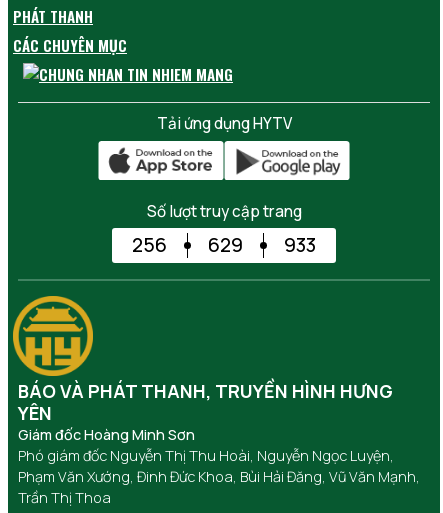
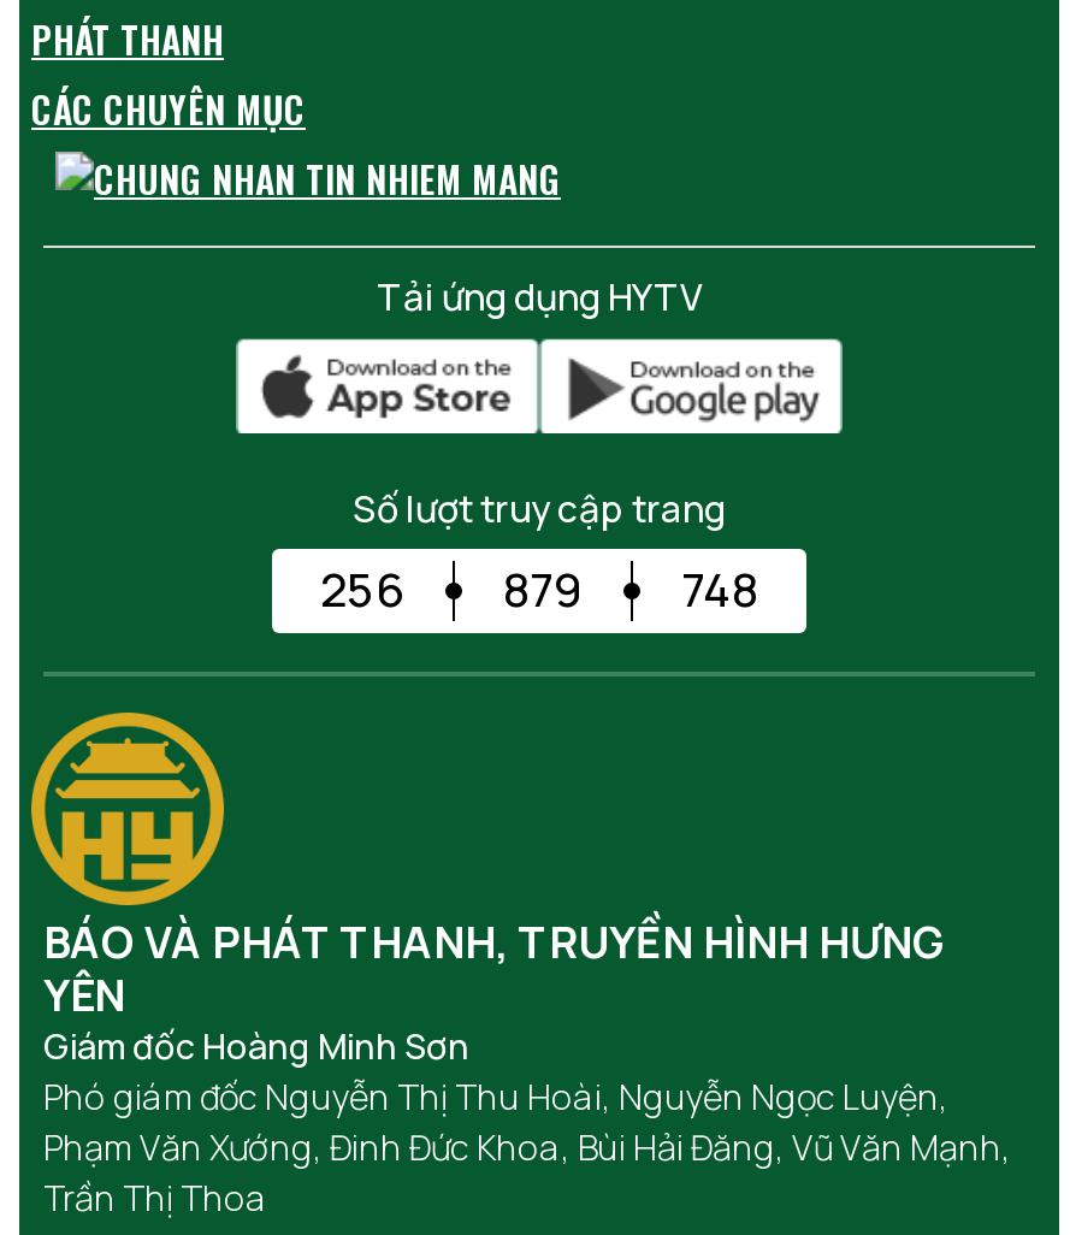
- 629
+ 879

- 933
+ 748
